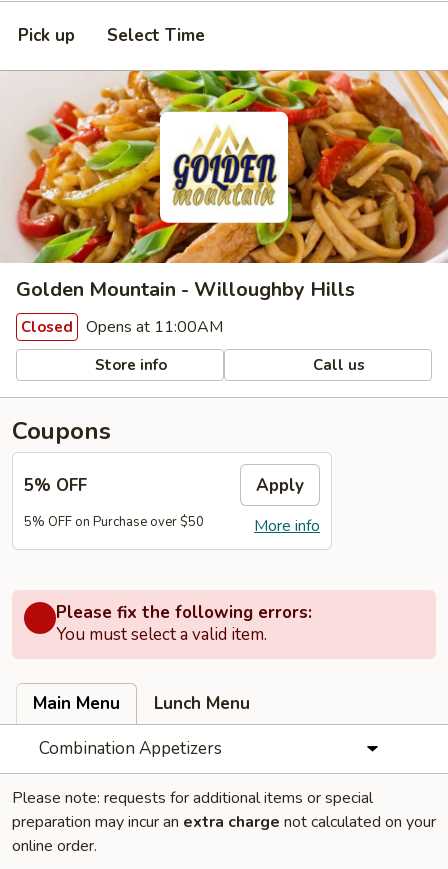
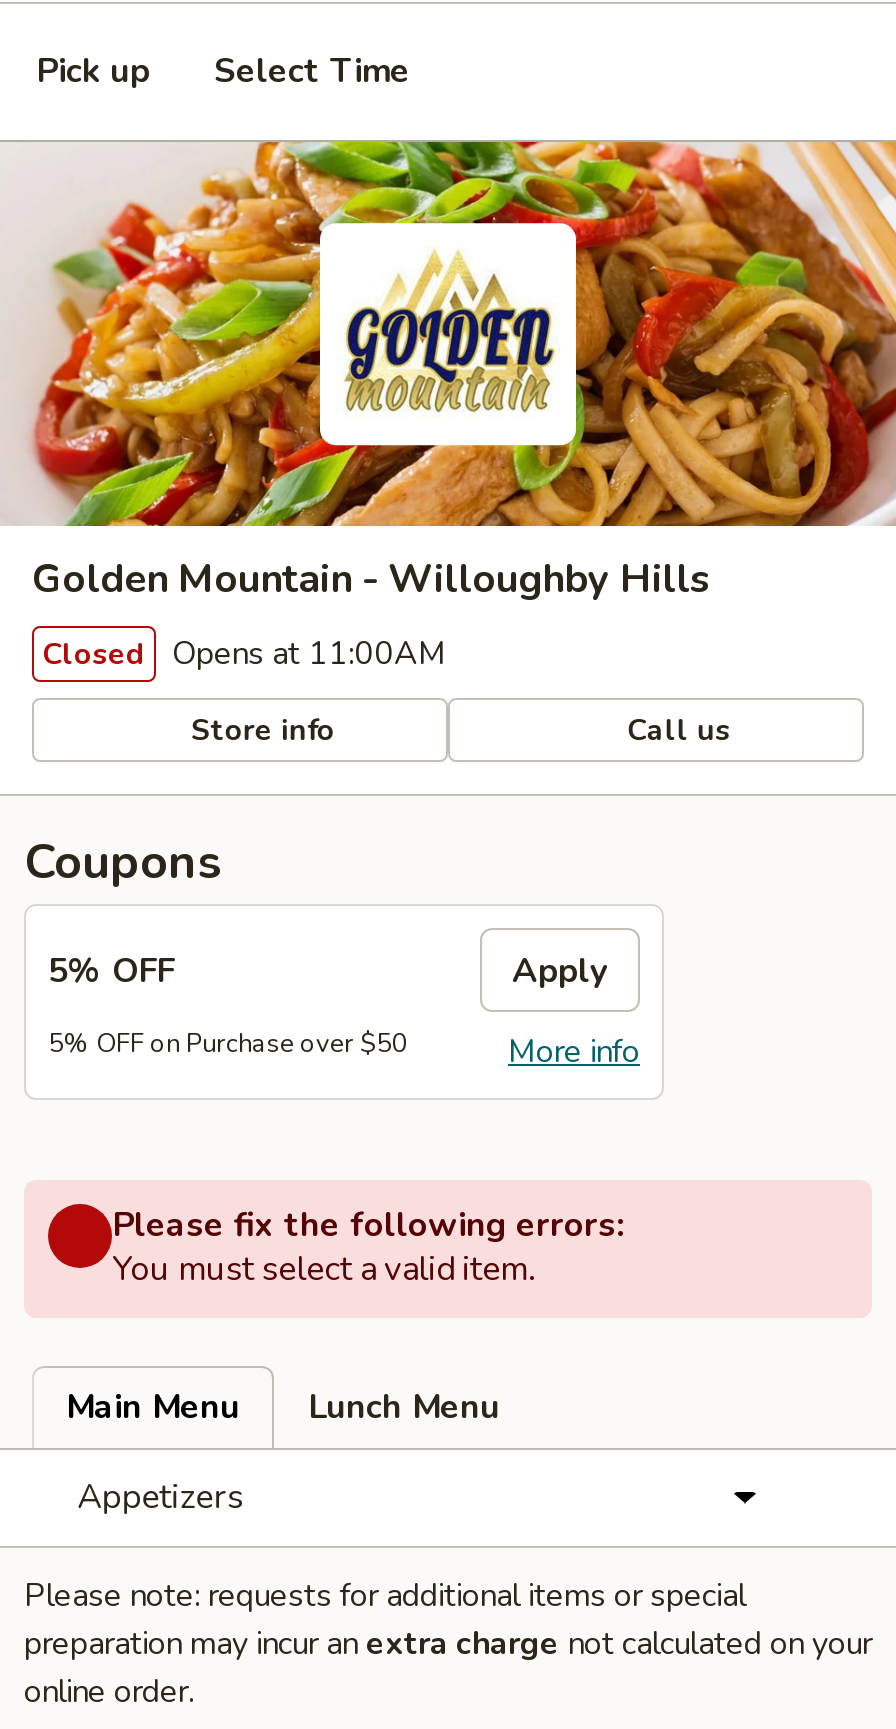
- Combination Appetizers
+ Appetizers
